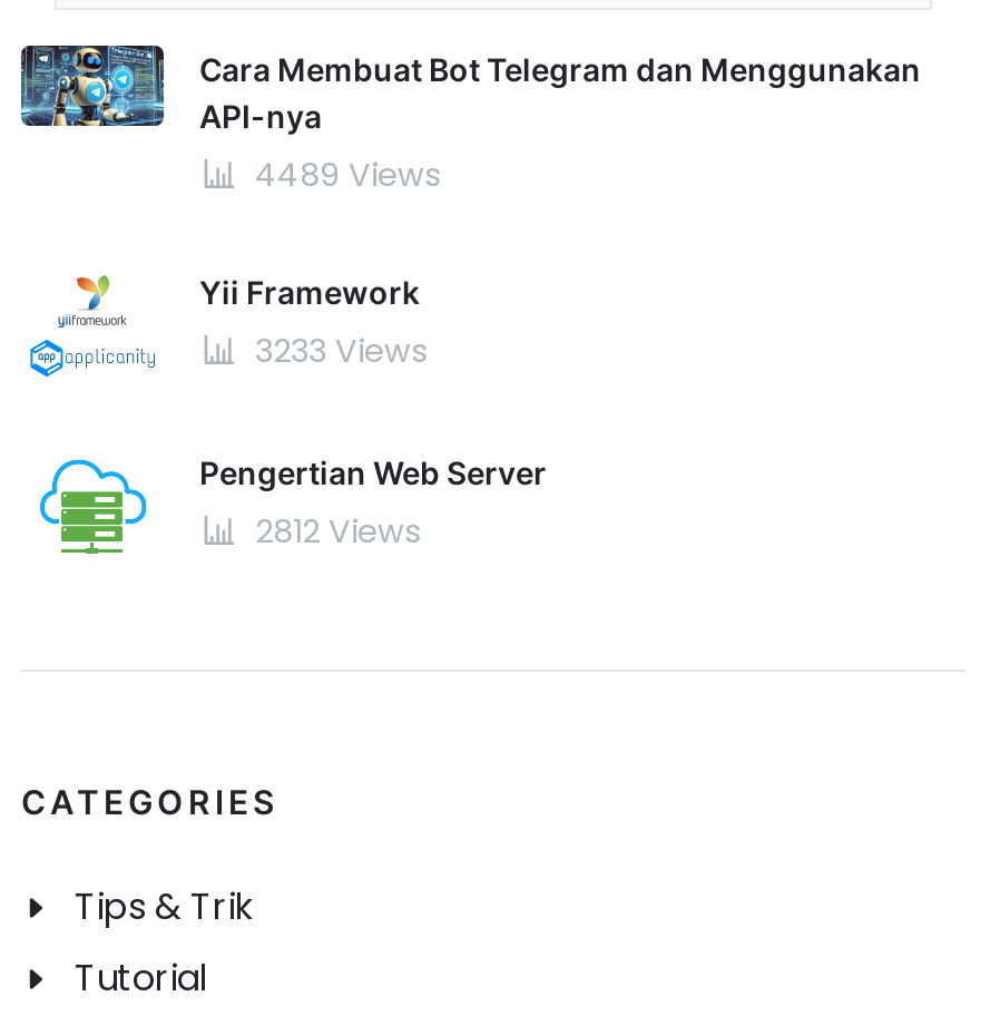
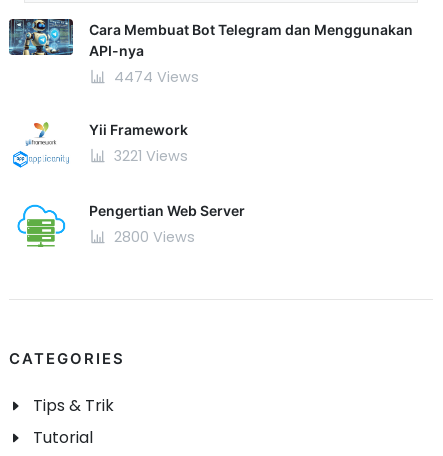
- 4489 Views
+ 4474 Views

- 3233 Views
+ 3221 Views

- 2812 Views
+ 2800 Views
